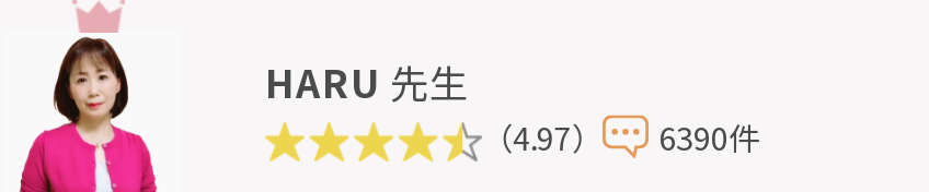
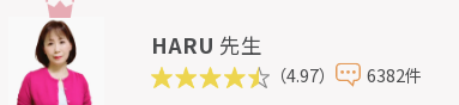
- （4.97） 6390件
+ （4.97） 6382件
